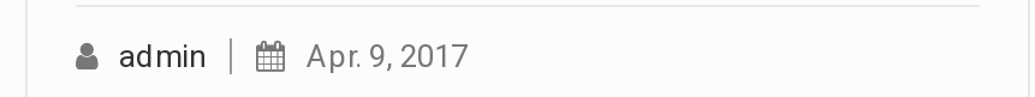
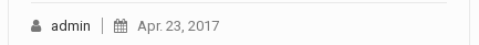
- Apr. 9, 2017
+ Apr. 23, 2017
